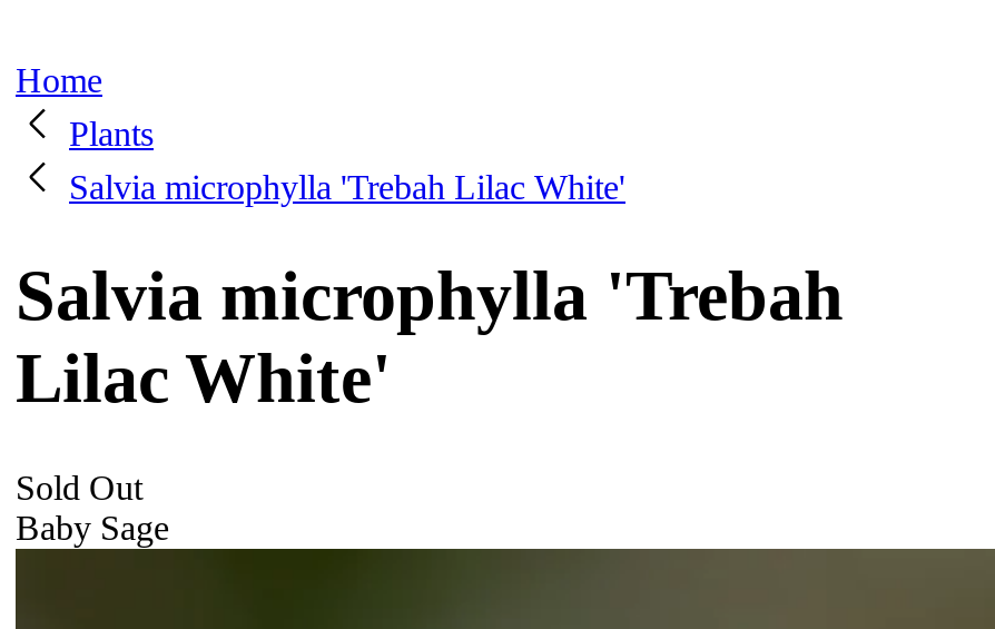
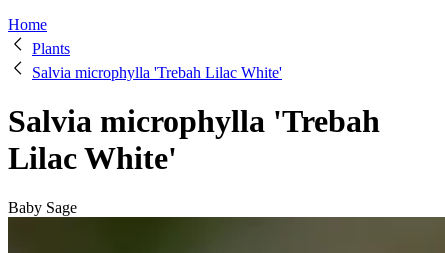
- Sold Out
